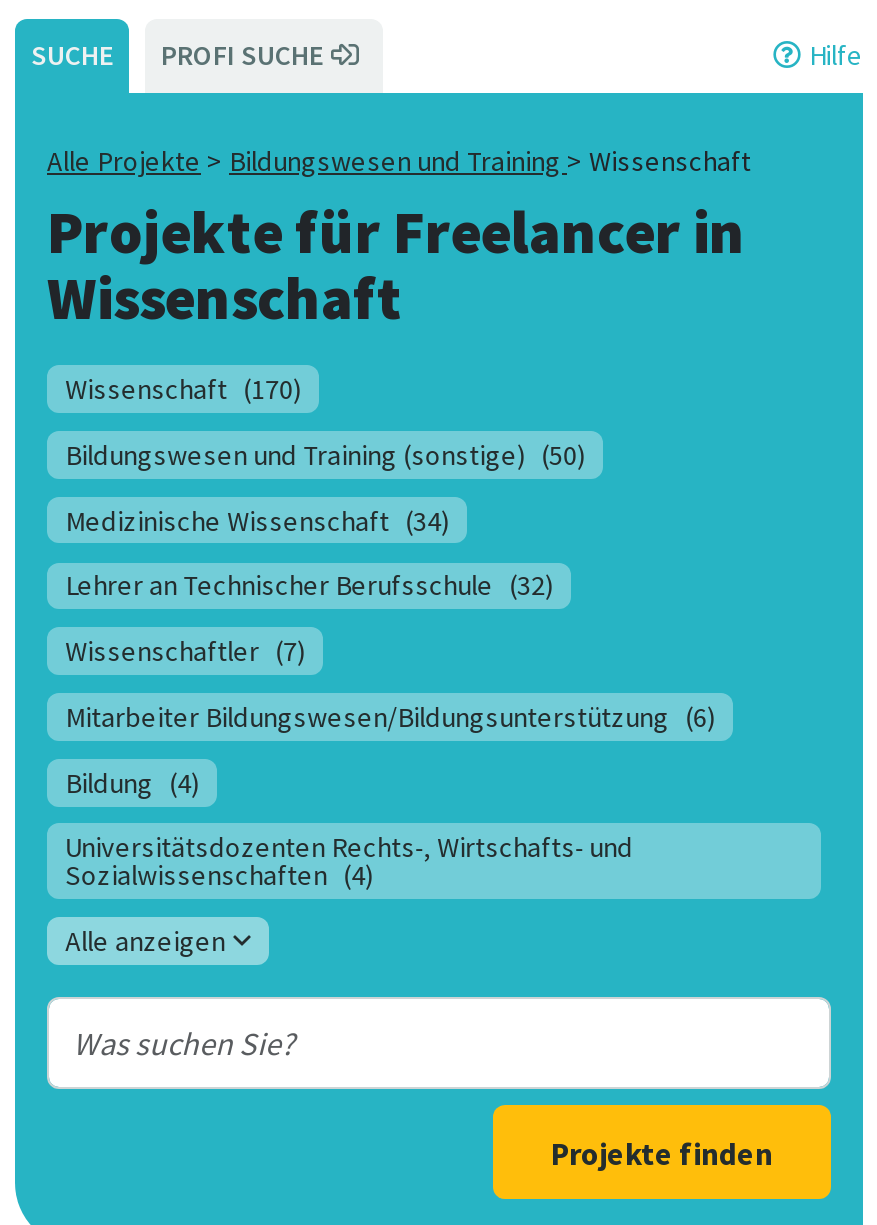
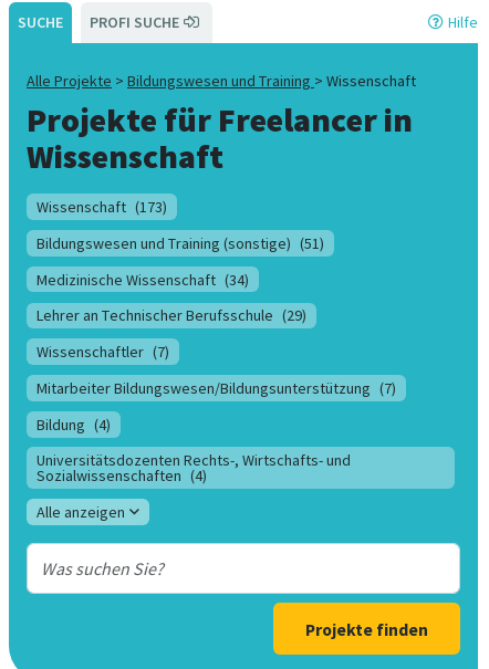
- Wissenschaft (170)
+ Wissenschaft (173)

- Bildungswesen und Training (sonstige) (50)
+ Bildungswesen und Training (sonstige) (51)

- Lehrer an Technischer Berufsschule (32)
+ Lehrer an Technischer Berufsschule (29)

- Mitarbeiter Bildungswesen/Bildungsunterstützung (6)
+ Mitarbeiter Bildungswesen/Bildungsunterstützung (7)
